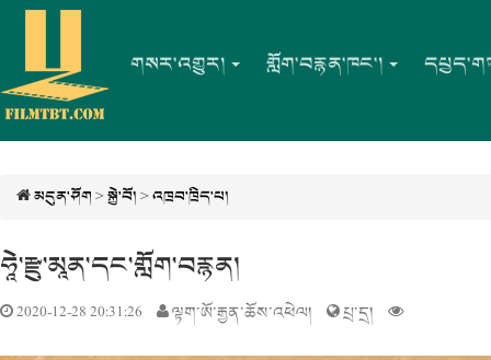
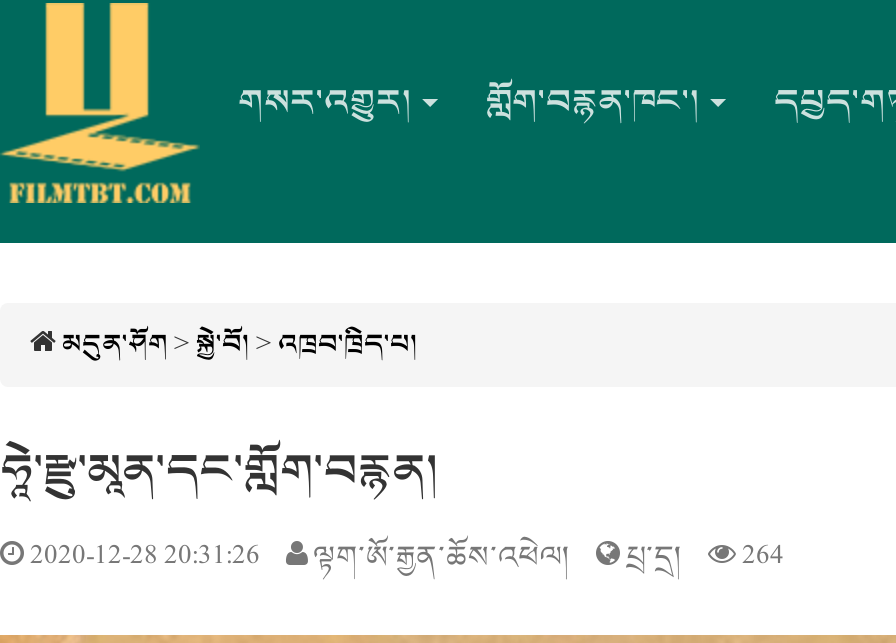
+ 264
